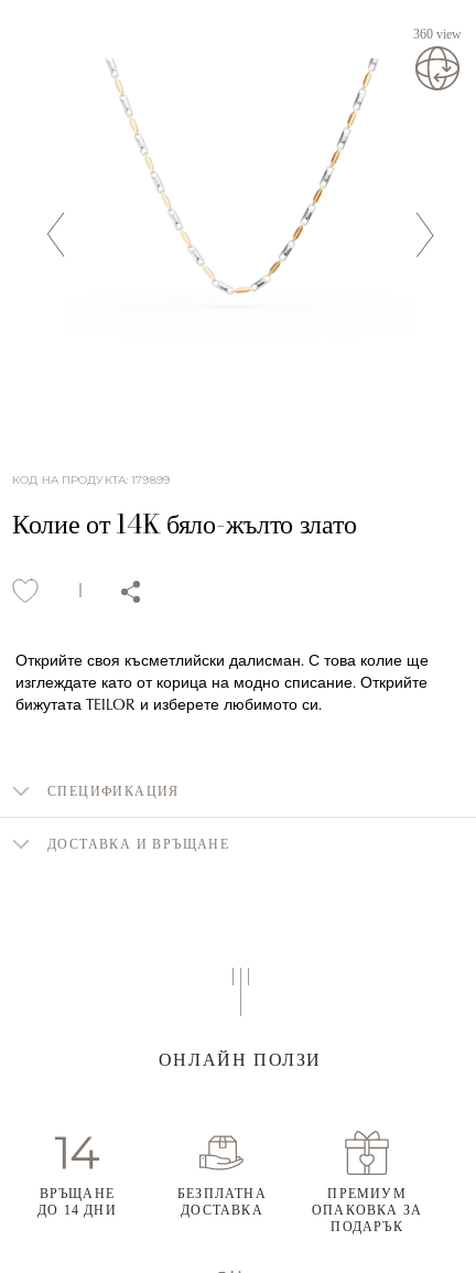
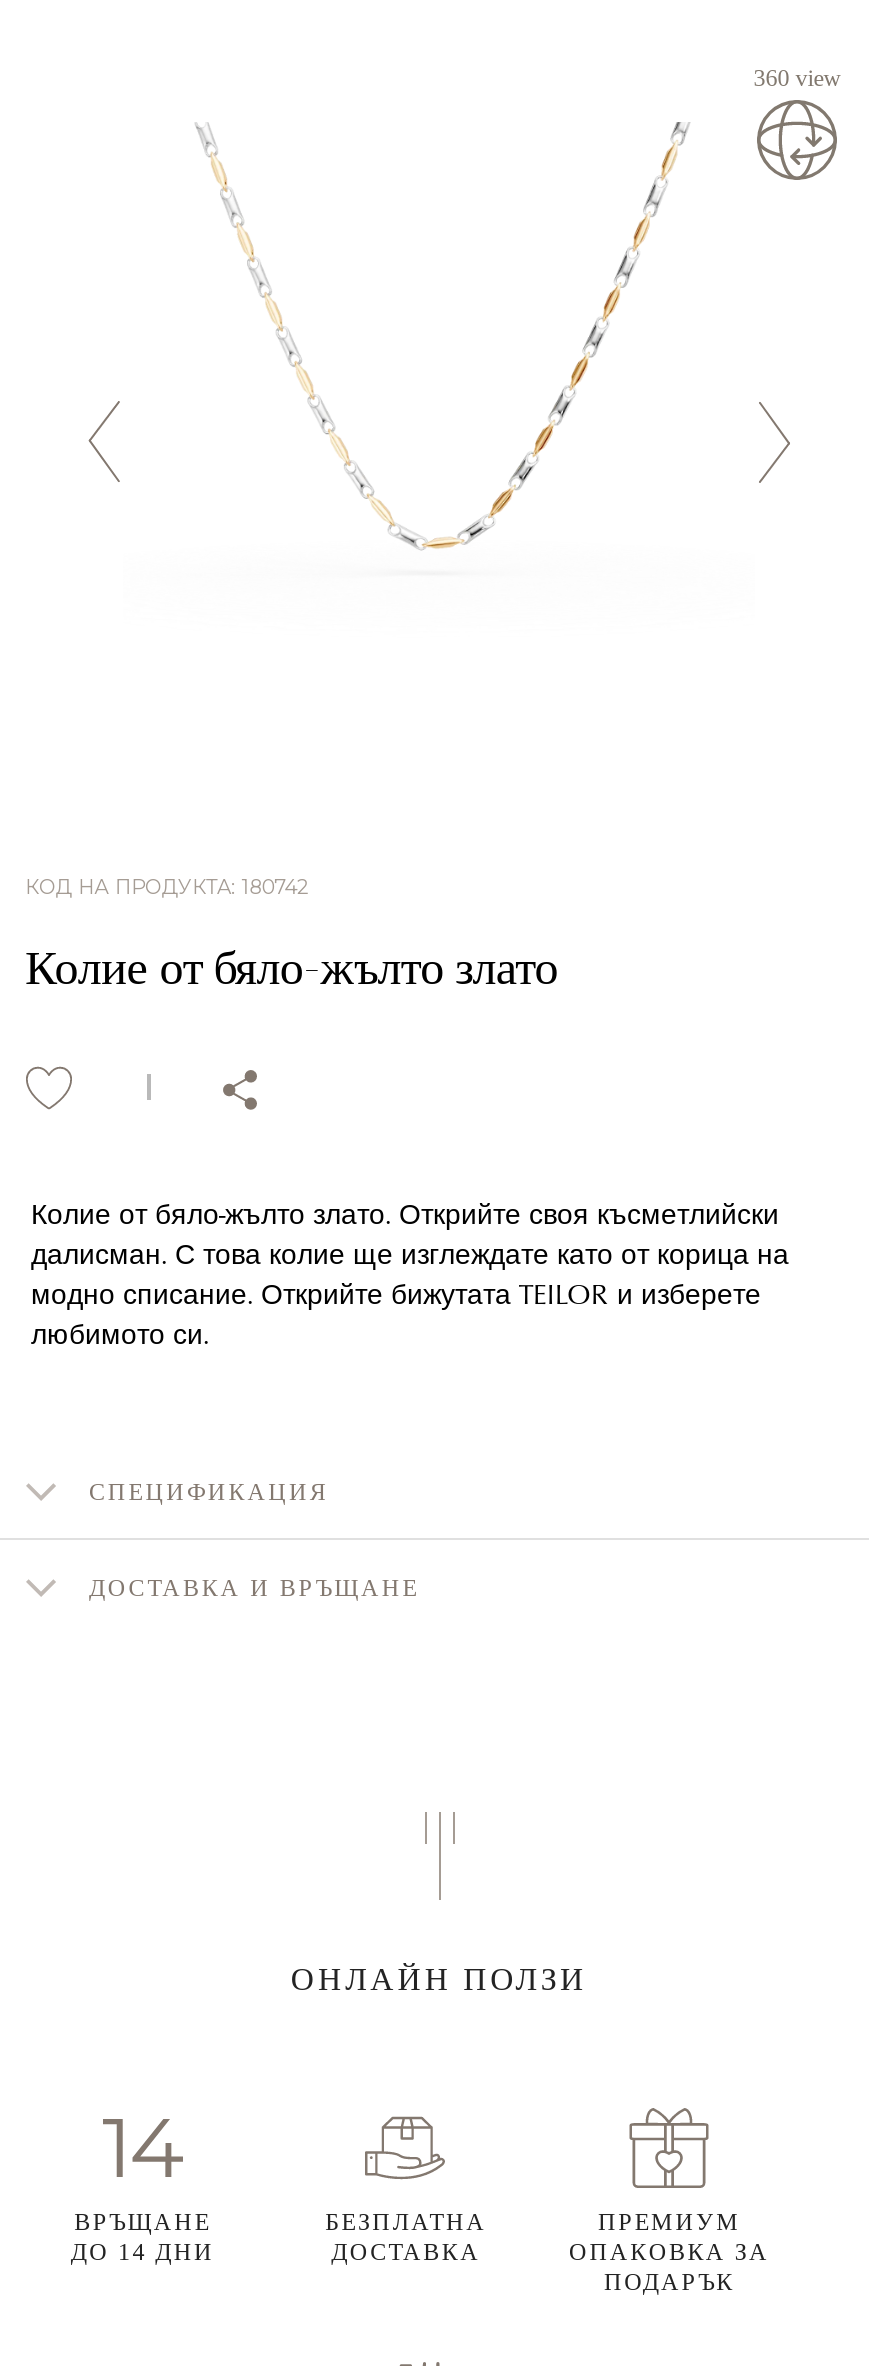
- КОД НА ПРОДУКТА: 179899
- Колие от 14K бяло-жълто злато
+ КОД НА ПРОДУКТА: 180742
+ Колие от бяло-жълто злато

- Открийте своя късметлийски далисман. С това колие ще
- изглеждате като от корица на модно списание. Открийте
- бижутата TEILOR и изберете любимото си.
+ Колие от бяло-жълто злато. Открийте своя късметлийски
+ далисман. С това колие ще изглеждате като от корица на
+ модно списание. Открийте бижутата TEILOR и изберете
+ любимото си.
